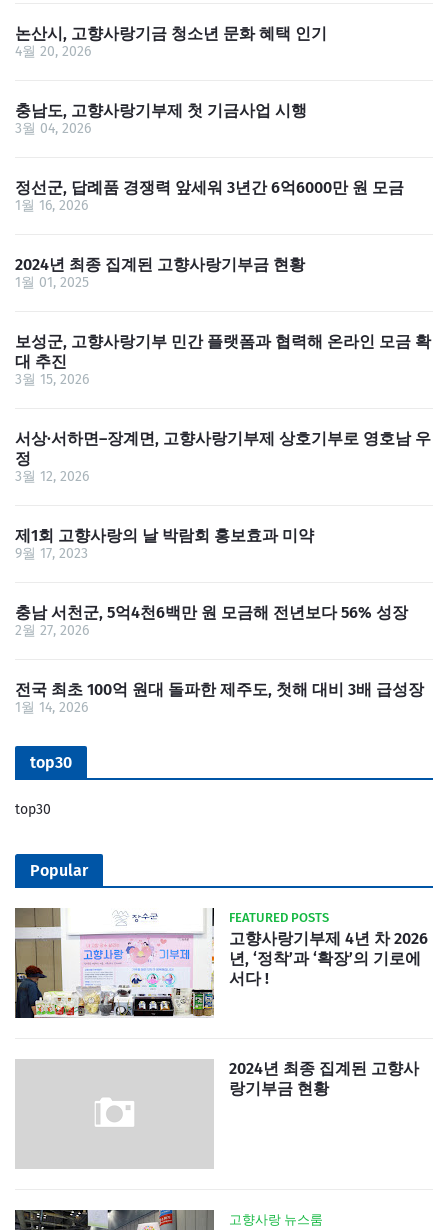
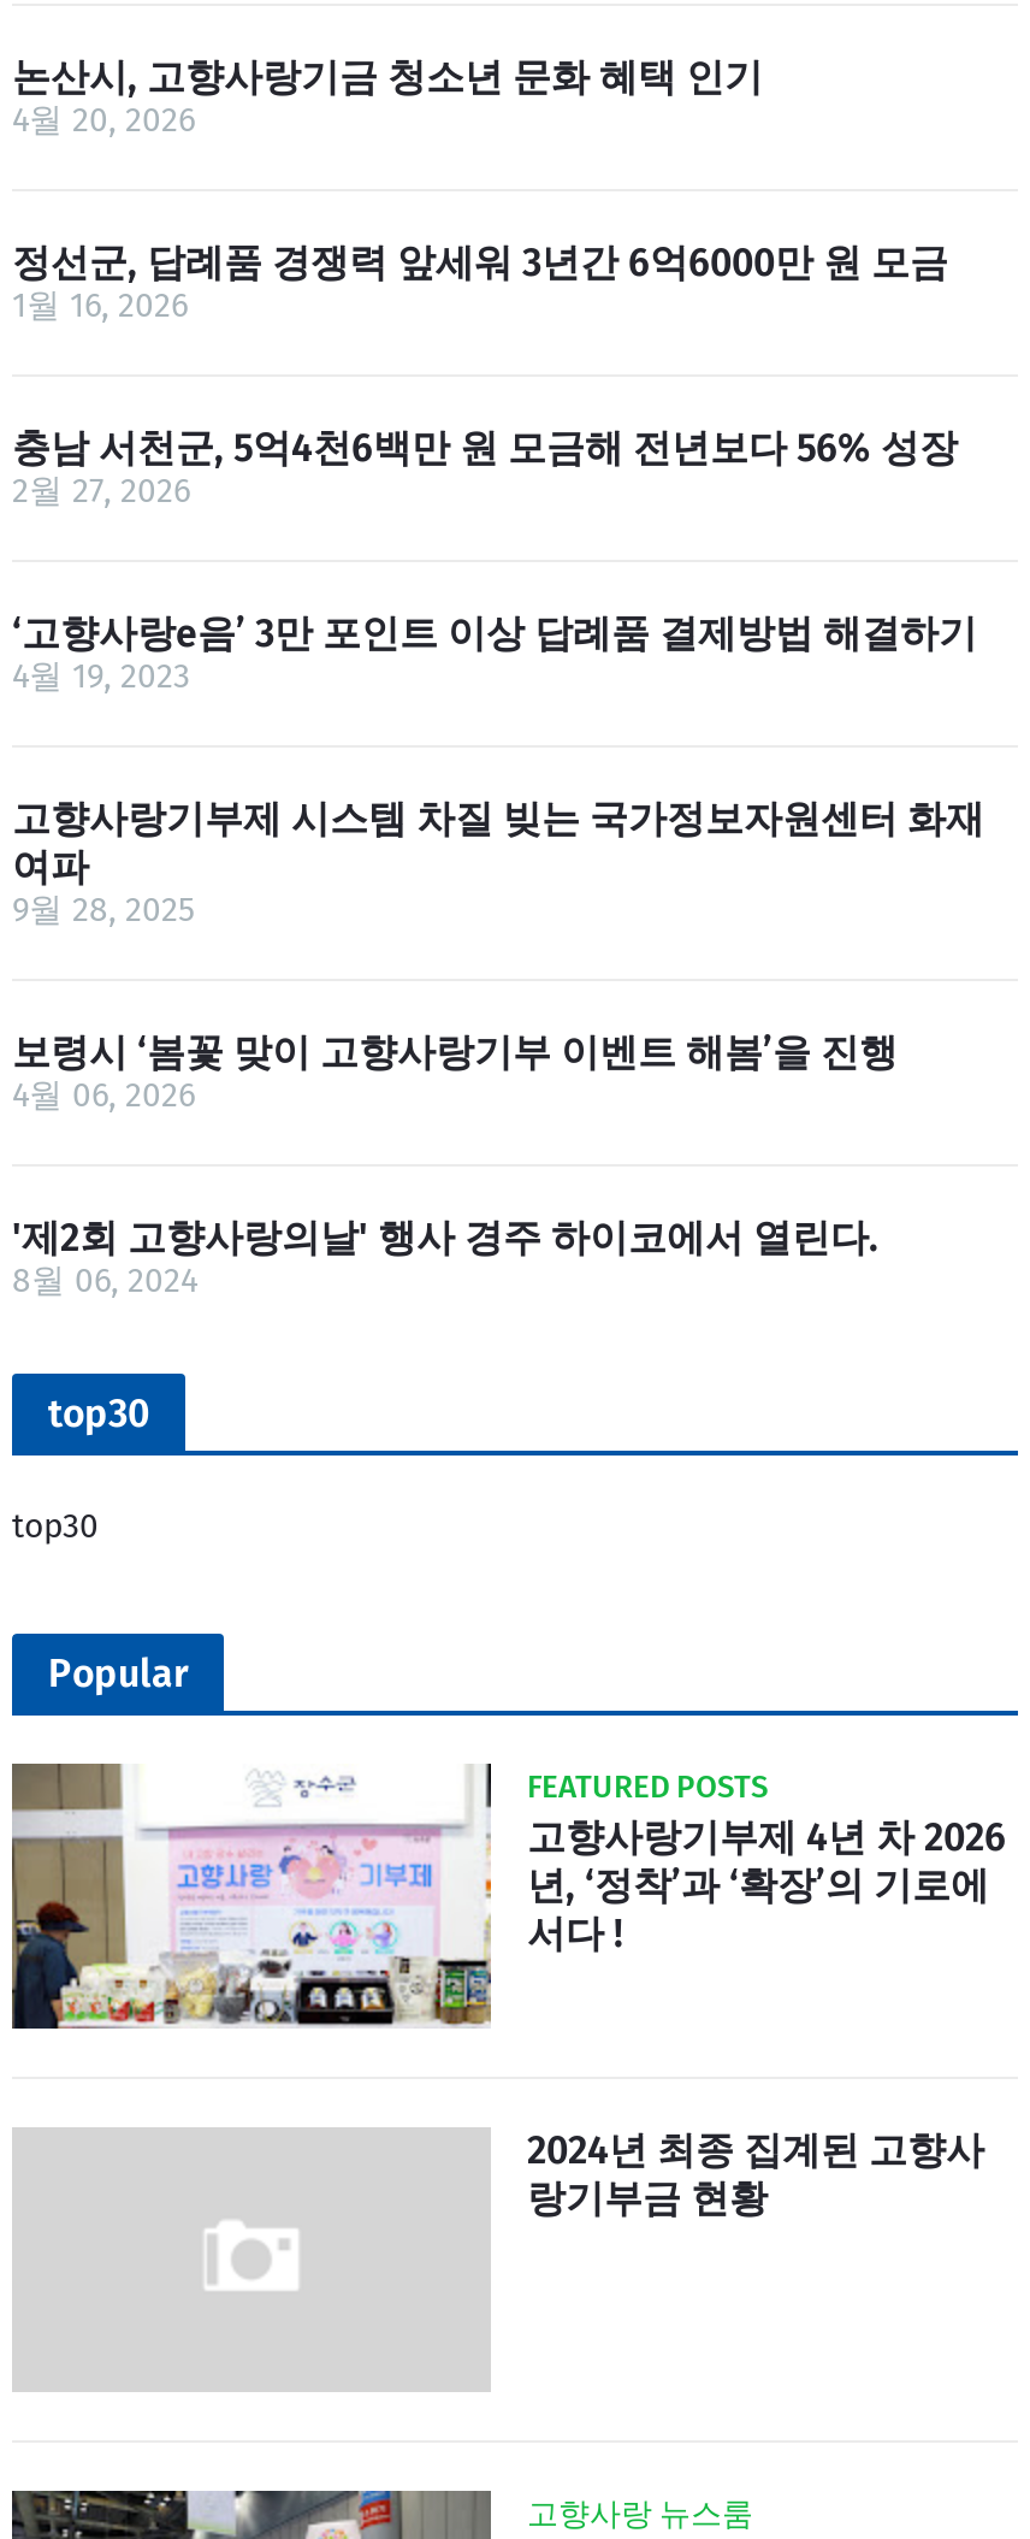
- 충남도, 고향사랑기부제 첫 기금사업 시행
- 3월 04, 2026

- 2024년 최종 집계된 고향사랑기부금 현황
- 1월 01, 2025
- 보성군, 고향사랑기부 민간 플랫폼과 협력해 온라인 모금 확
- 대 추진
- 3월 15, 2026
- 서상·서하면–장계면, 고향사랑기부제 상호기부로 영호남 우
- 정
- 3월 12, 2026
- 제1회 고향사랑의 날 박람회 홍보효과 미약
- 9월 17, 2023

moved up: 충남 서천군, 5억4천6백만 원 모금해 전년보다 56% 성장 | 2월 27, 2026

- 전국 최초 100억 원대 돌파한 제주도, 첫해 대비 3배 급성장
- 1월 14, 2026
+ ‘고향사랑e음’ 3만 포인트 이상 답례품 결제방법 해결하기
+ 4월 19, 2023
+ 고향사랑기부제 시스템 차질 빚는 국가정보자원센터 화재
+ 여파
+ 9월 28, 2025
+ 보령시 ‘봄꽃 맞이 고향사랑기부 이벤트 해봄’을 진행
+ 4월 06, 2026
+ '제2회 고향사랑의날' 행사 경주 하이코에서 열린다.
+ 8월 06, 2024
